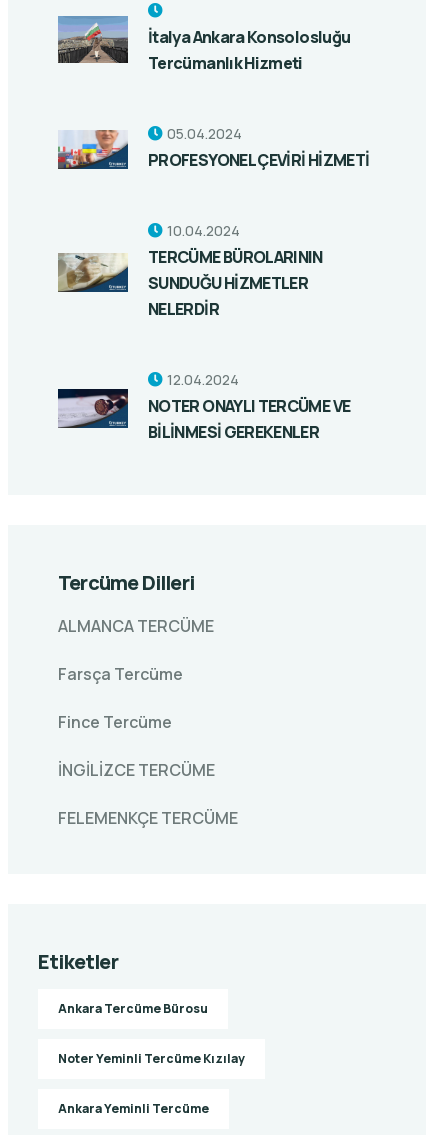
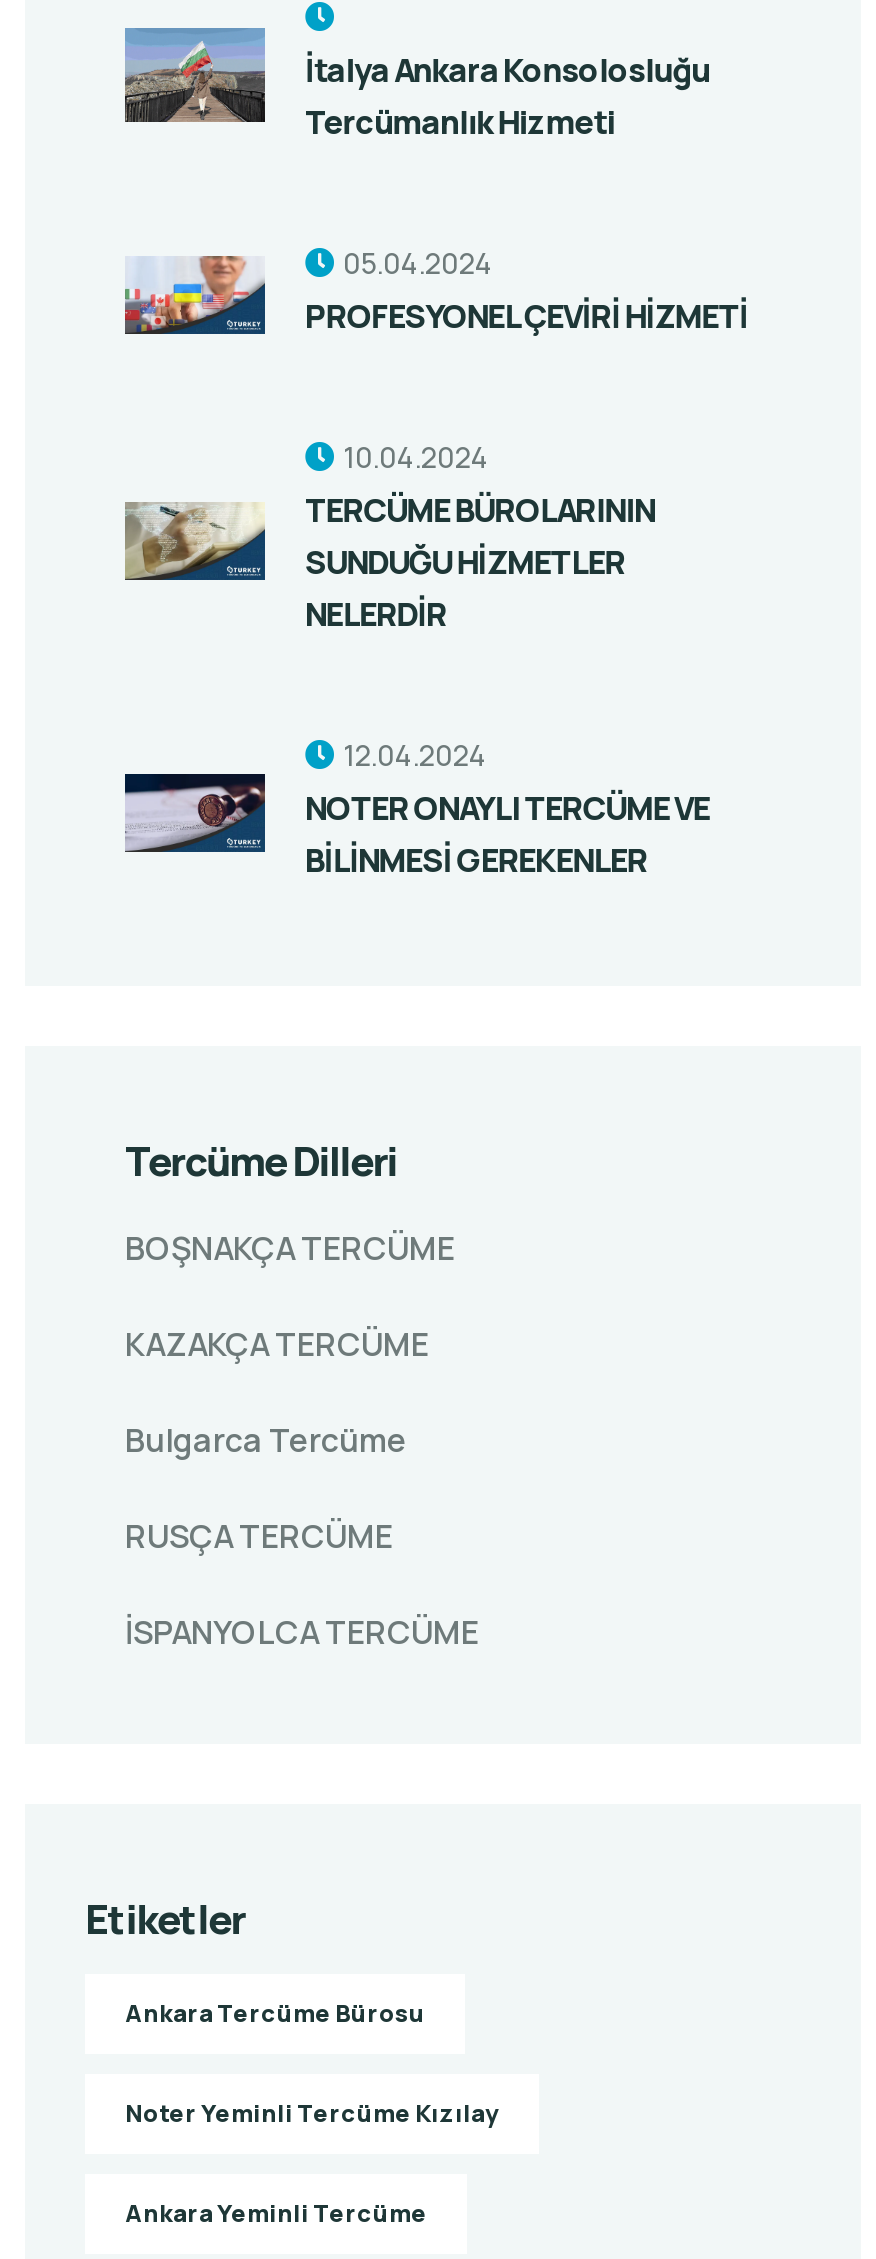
- ALMANCA TERCÜME
+ BOŞNAKÇA TERCÜME

- Farsça Tercüme
+ KAZAKÇA TERCÜME

- Fince Tercüme
+ Bulgarca Tercüme

- İNGİLİZCE TERCÜME
+ RUSÇA TERCÜME

- FELEMENKÇE TERCÜME
+ İSPANYOLCA TERCÜME
